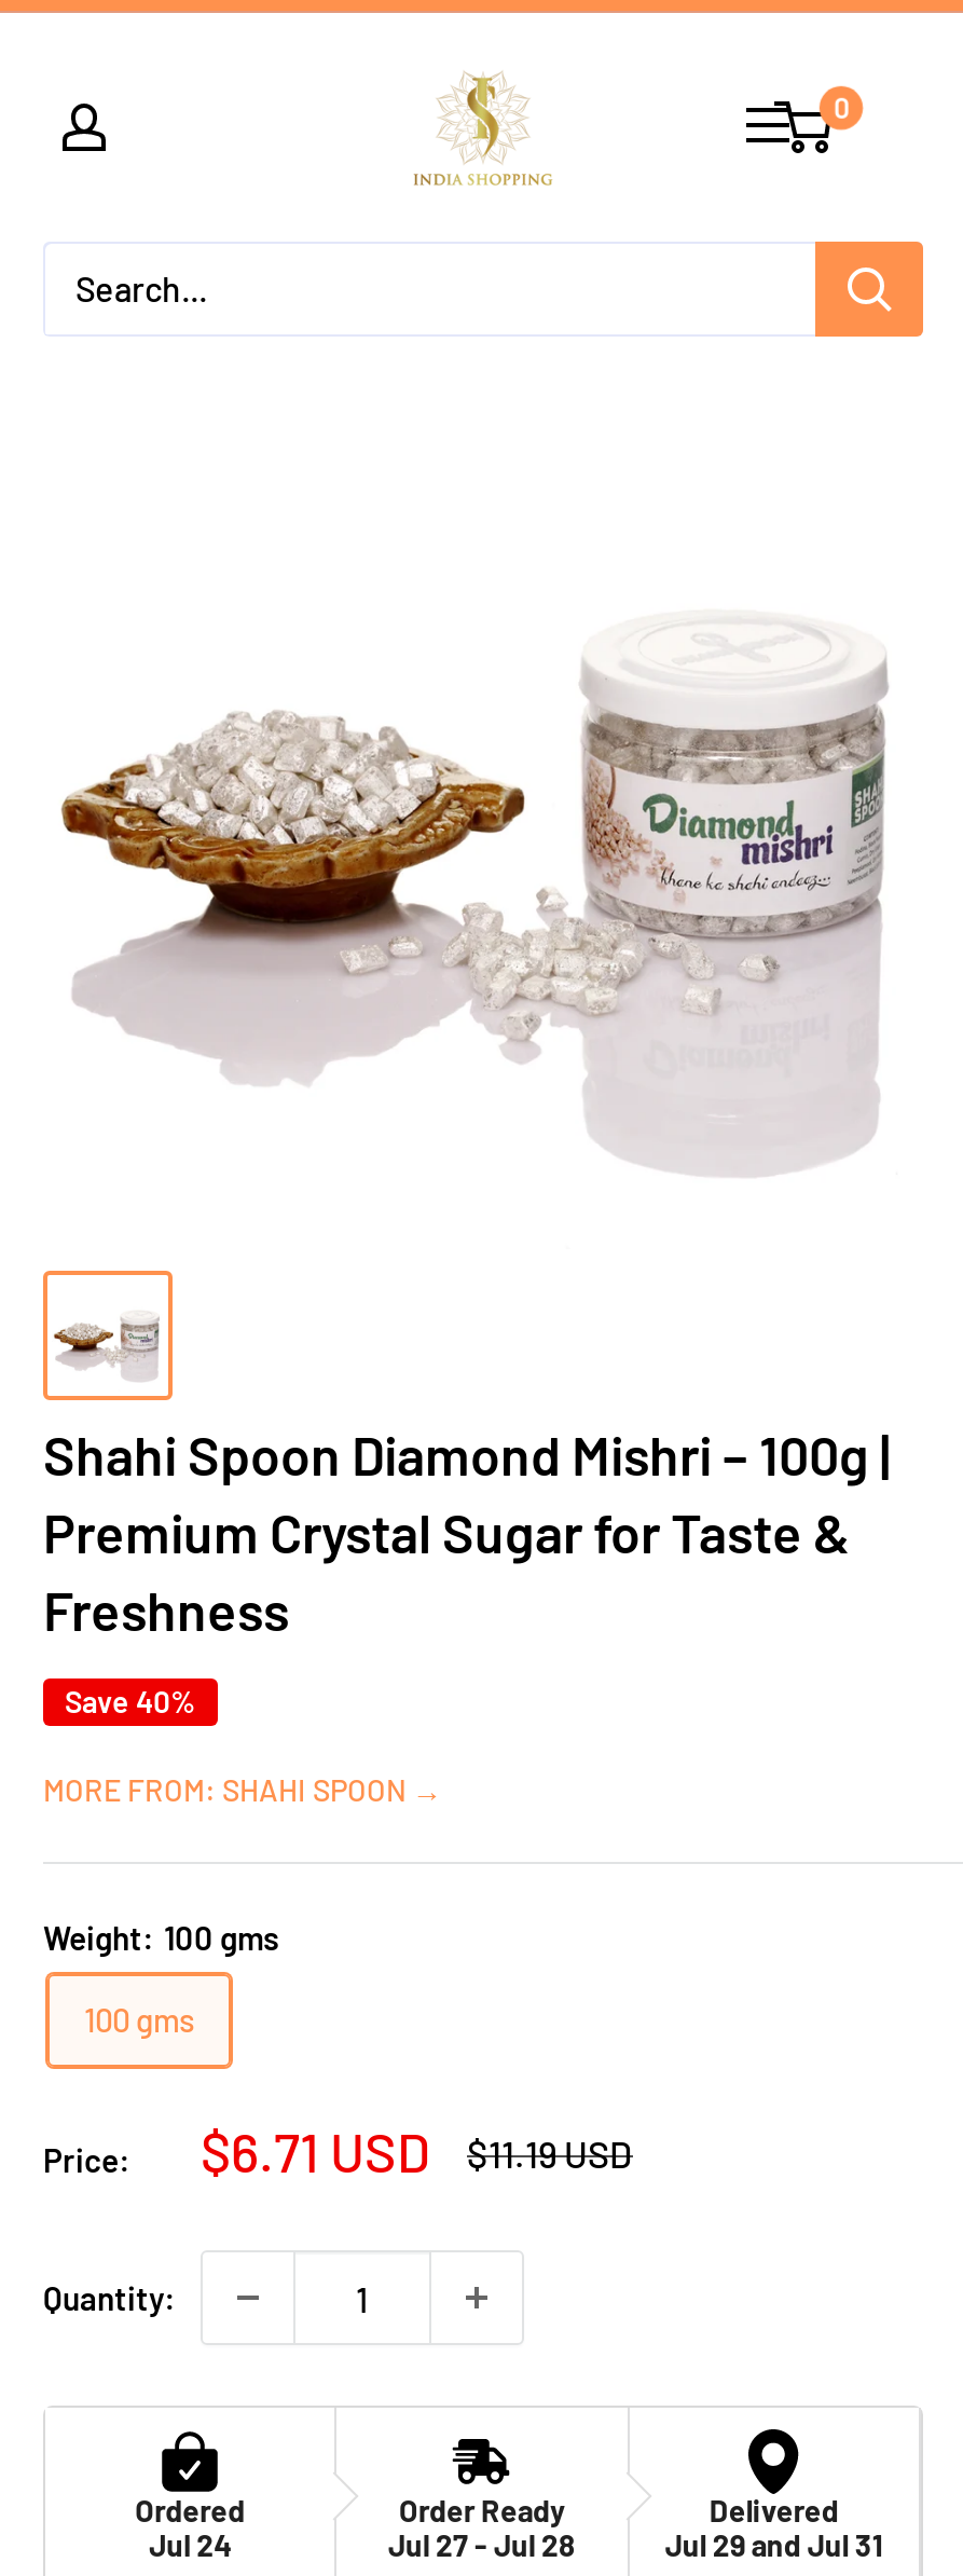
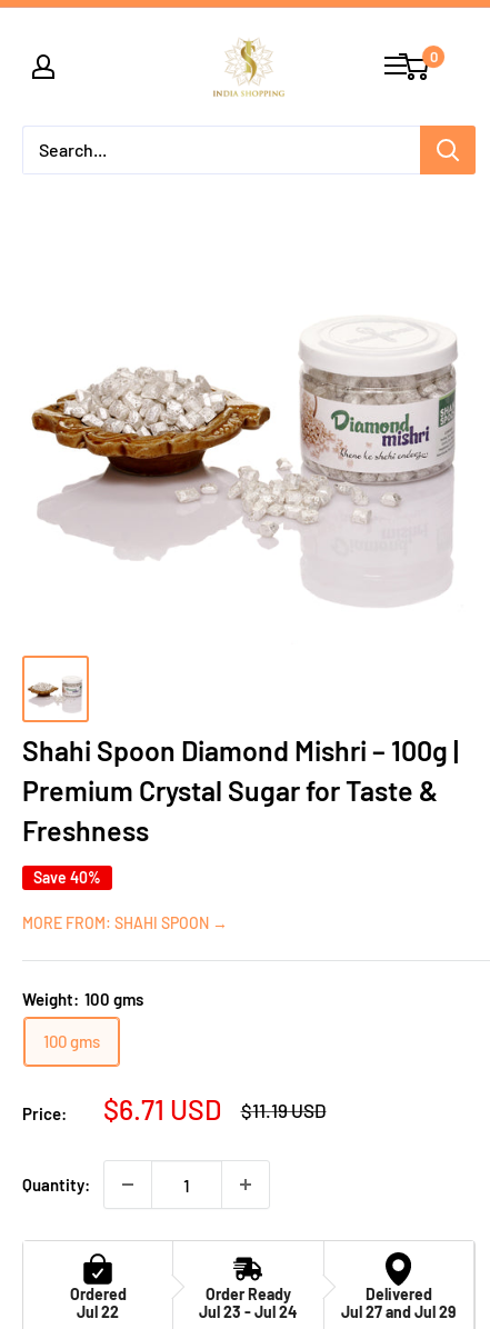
- Jul 24
+ Jul 22

- Jul 27 - Jul 28
+ Jul 23 - Jul 24

- Jul 29 and Jul 31
+ Jul 27 and Jul 29
